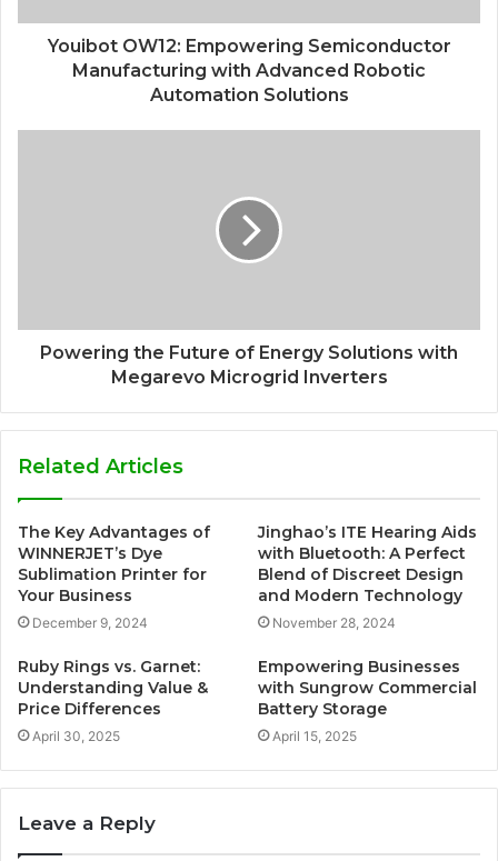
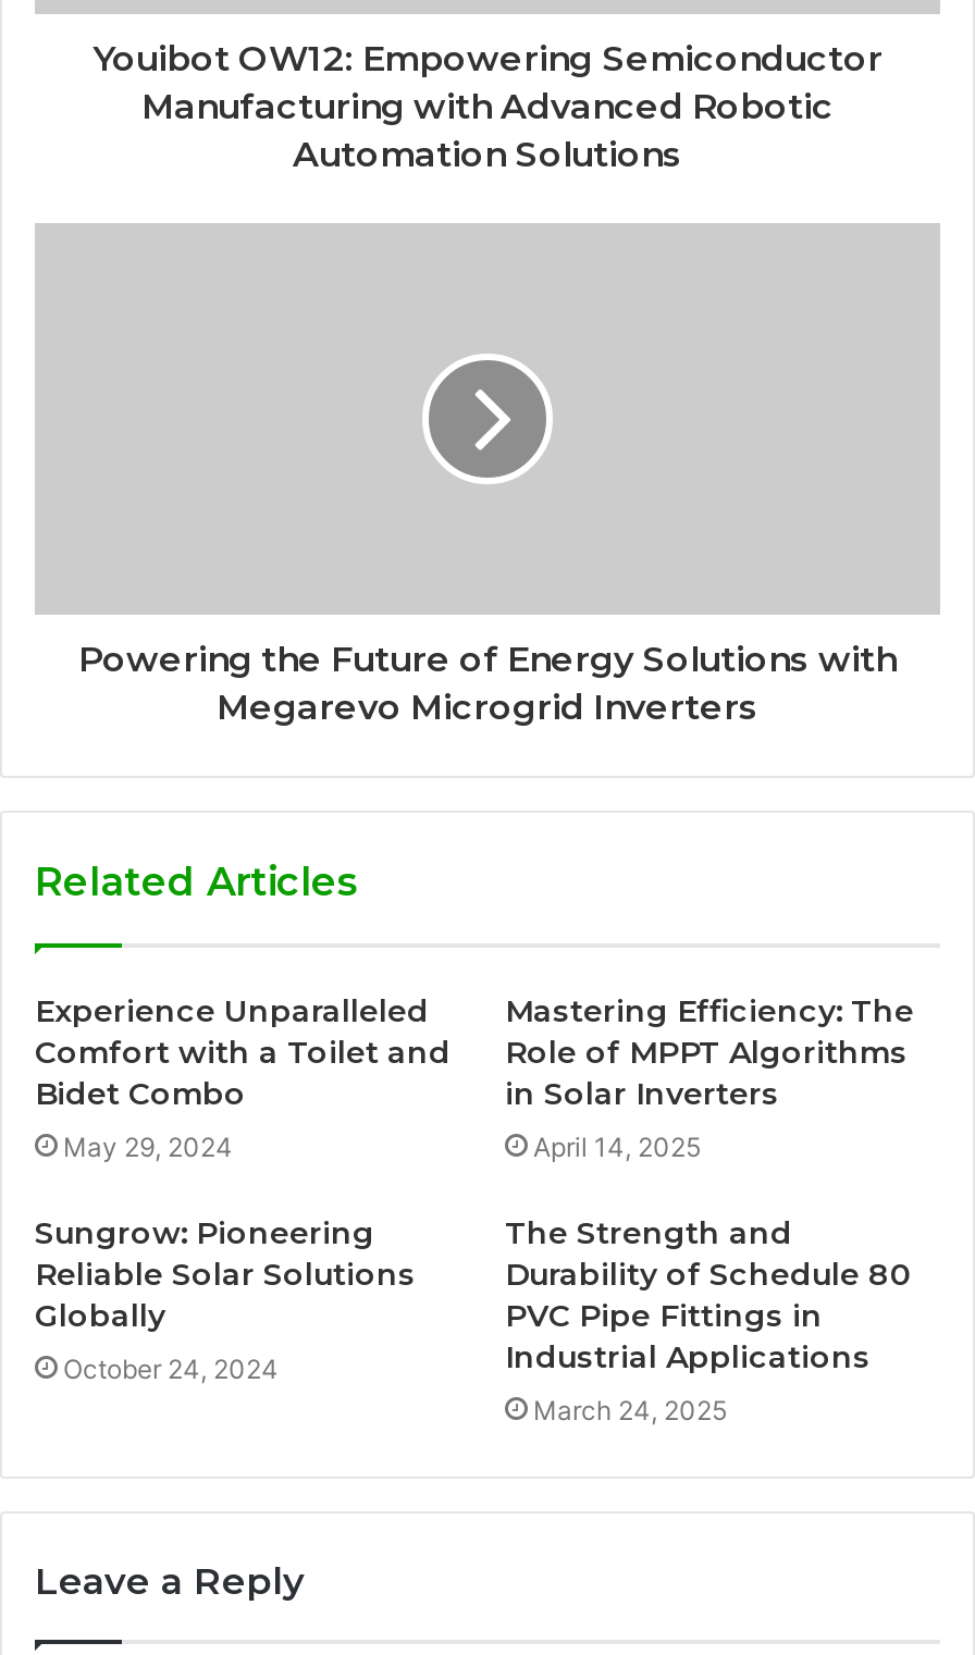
- The Key Advantages of
- WINNERJET’s Dye
- Sublimation Printer for
- Your Business
- December 9, 2024
+ Experience Unparalleled
+ Comfort with a Toilet and
+ Bidet Combo
+ May 29, 2024

- Jinghao’s ITE Hearing Aids
- with Bluetooth: A Perfect
- Blend of Discreet Design
- and Modern Technology
- November 28, 2024
+ Mastering Efficiency: The
+ Role of MPPT Algorithms
+ in Solar Inverters
+ April 14, 2025

- Ruby Rings vs. Garnet:
- Understanding Value &
- Price Differences
- April 30, 2025
+ Sungrow: Pioneering
+ Reliable Solar Solutions
+ Globally
+ October 24, 2024

- Empowering Businesses
- with Sungrow Commercial
- Battery Storage
- April 15, 2025
+ The Strength and
+ Durability of Schedule 80
+ PVC Pipe Fittings in
+ Industrial Applications
+ March 24, 2025
